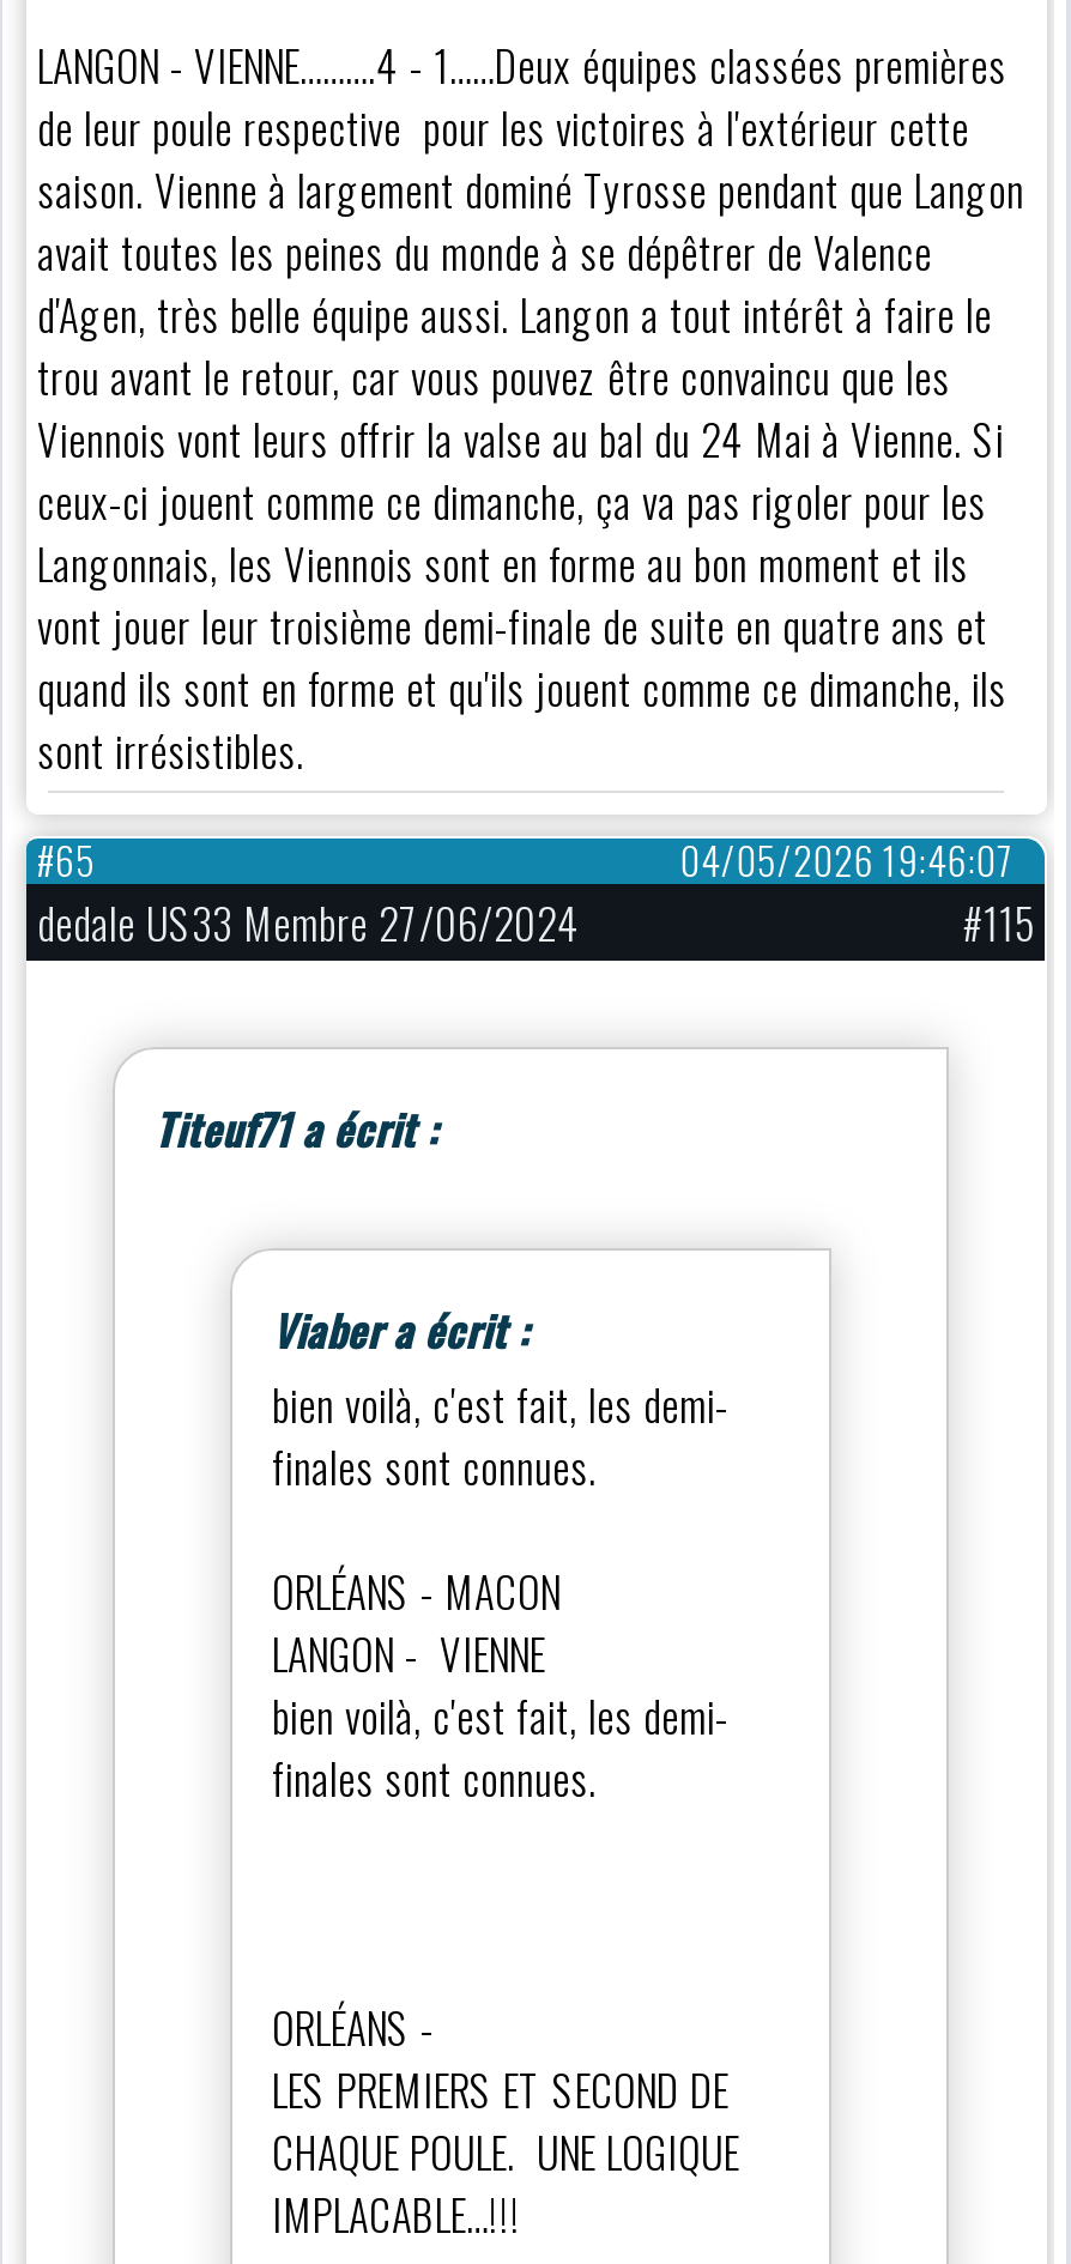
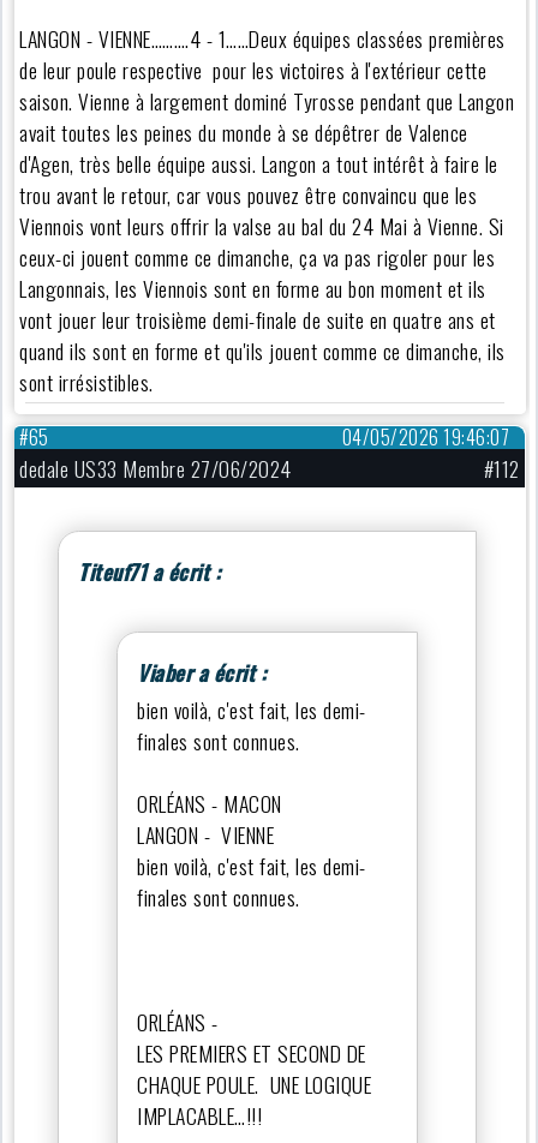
- #115
+ #112
